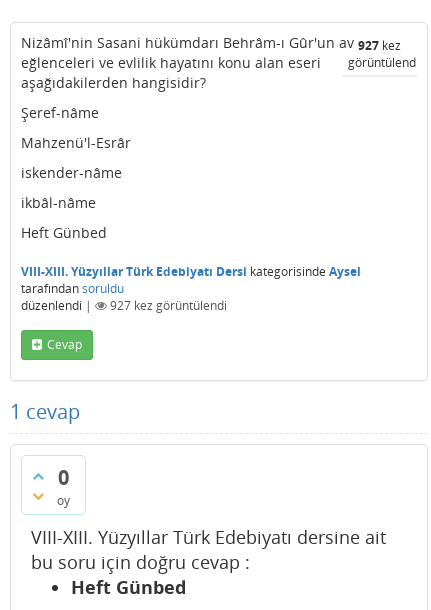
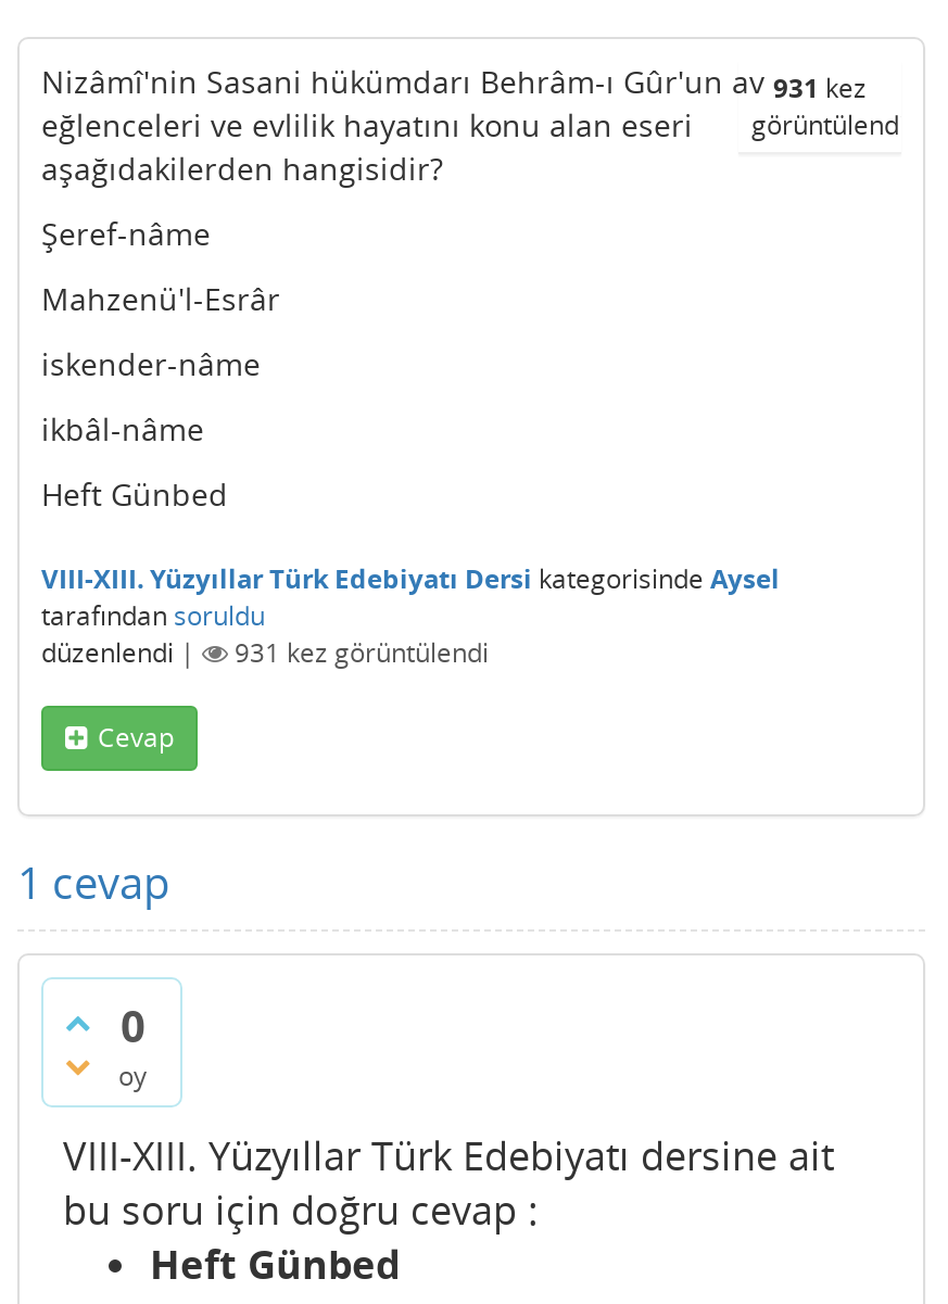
- Nizâmî'nin Sasani hükümdarı Behrâm-ı Gûr'un av 927 kez
+ Nizâmî'nin Sasani hükümdarı Behrâm-ı Gûr'un av 931 kez

- 927 kez görüntülendi
+ 931 kez görüntülendi
